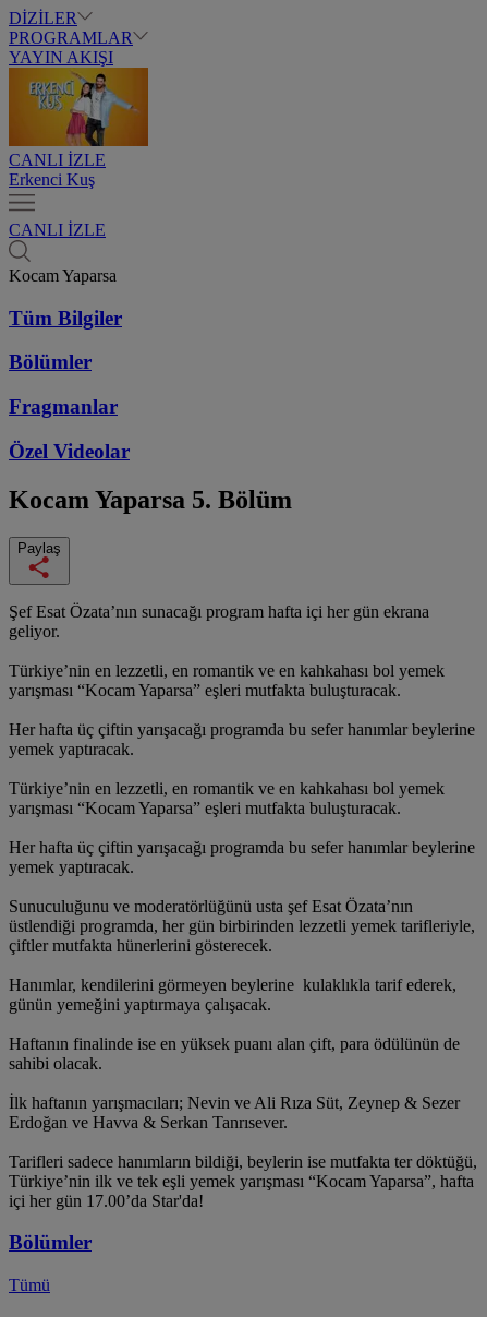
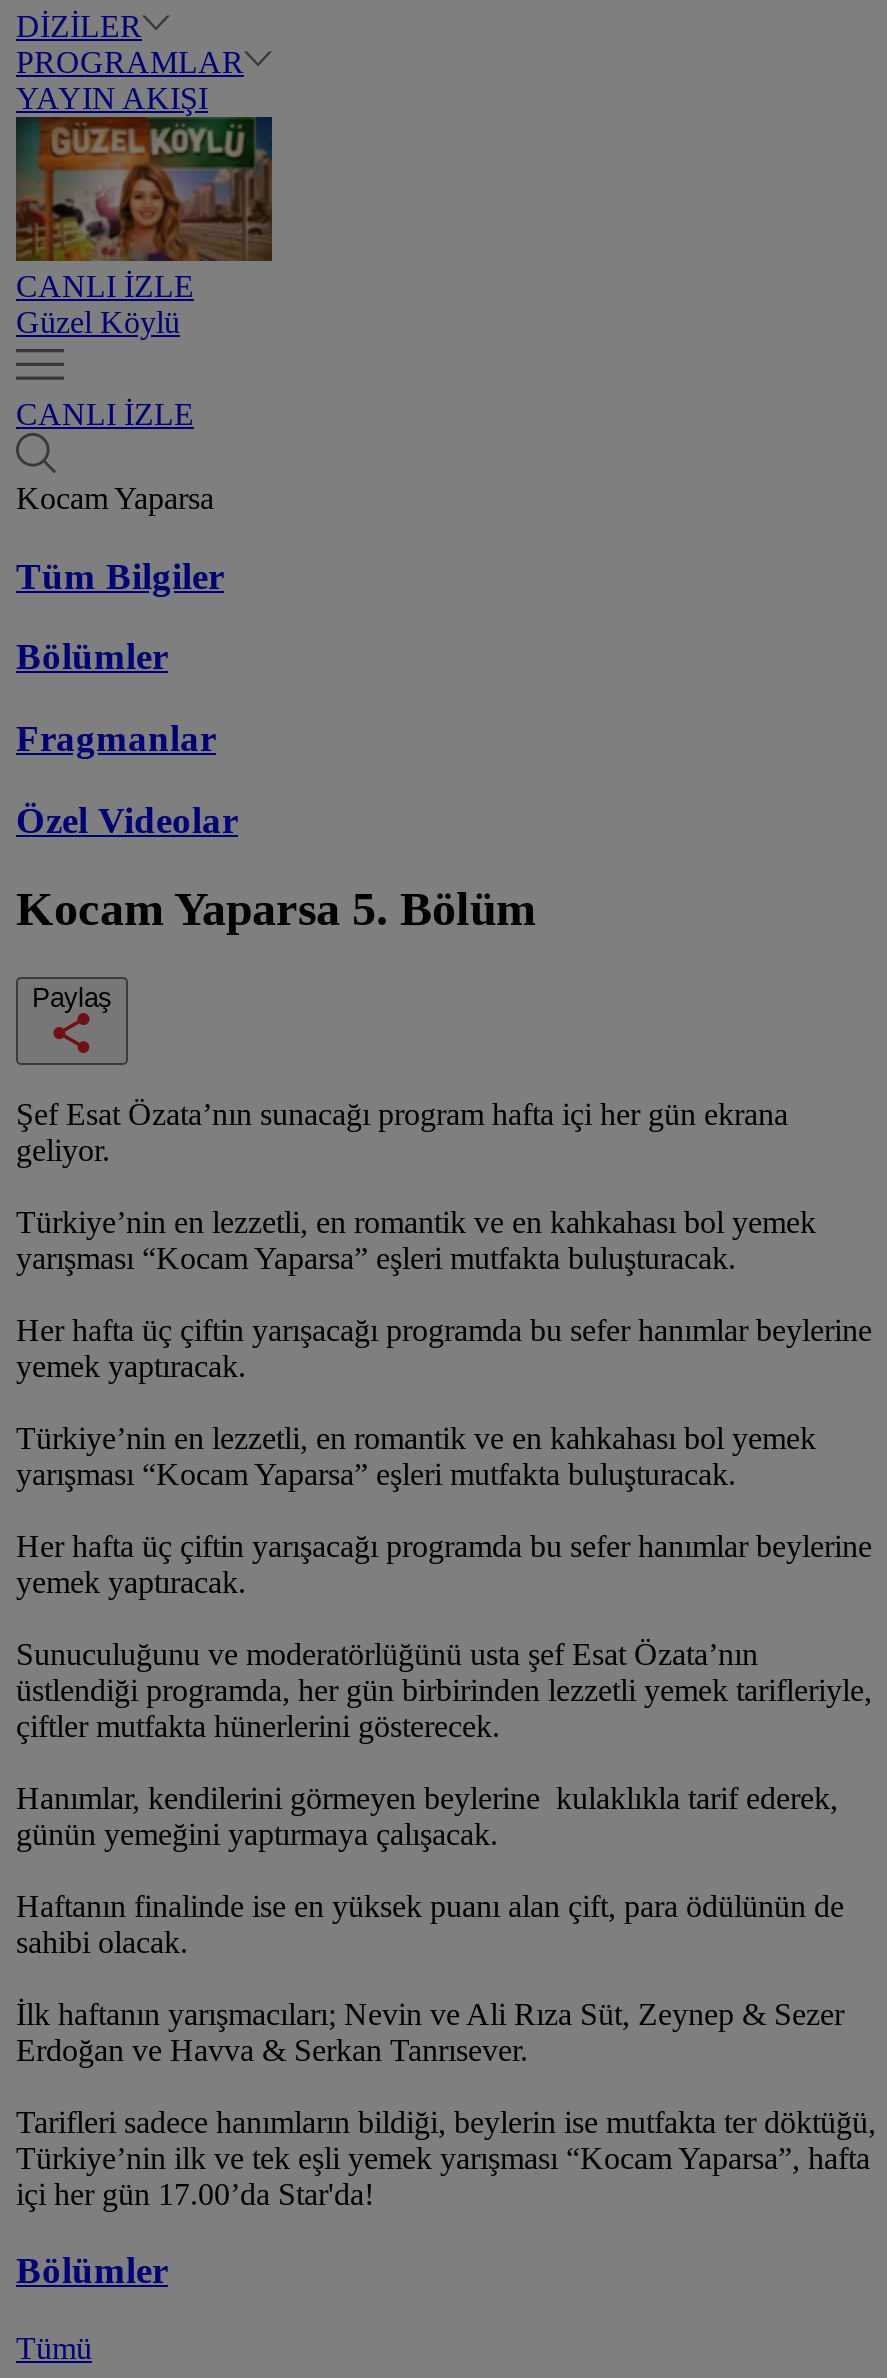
- [image]
- Erkenci Kuş
+ [image]
+ Güzel Köylü
